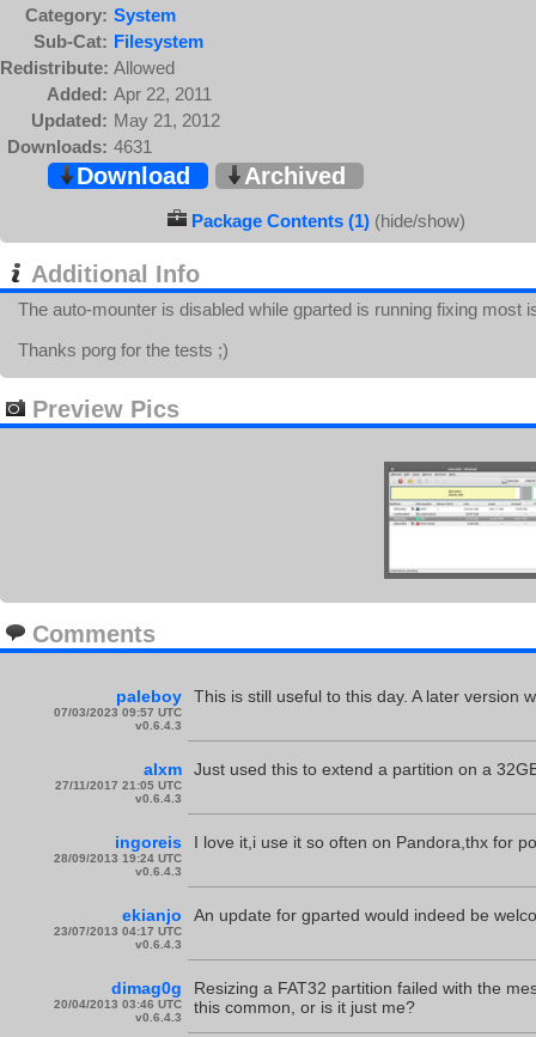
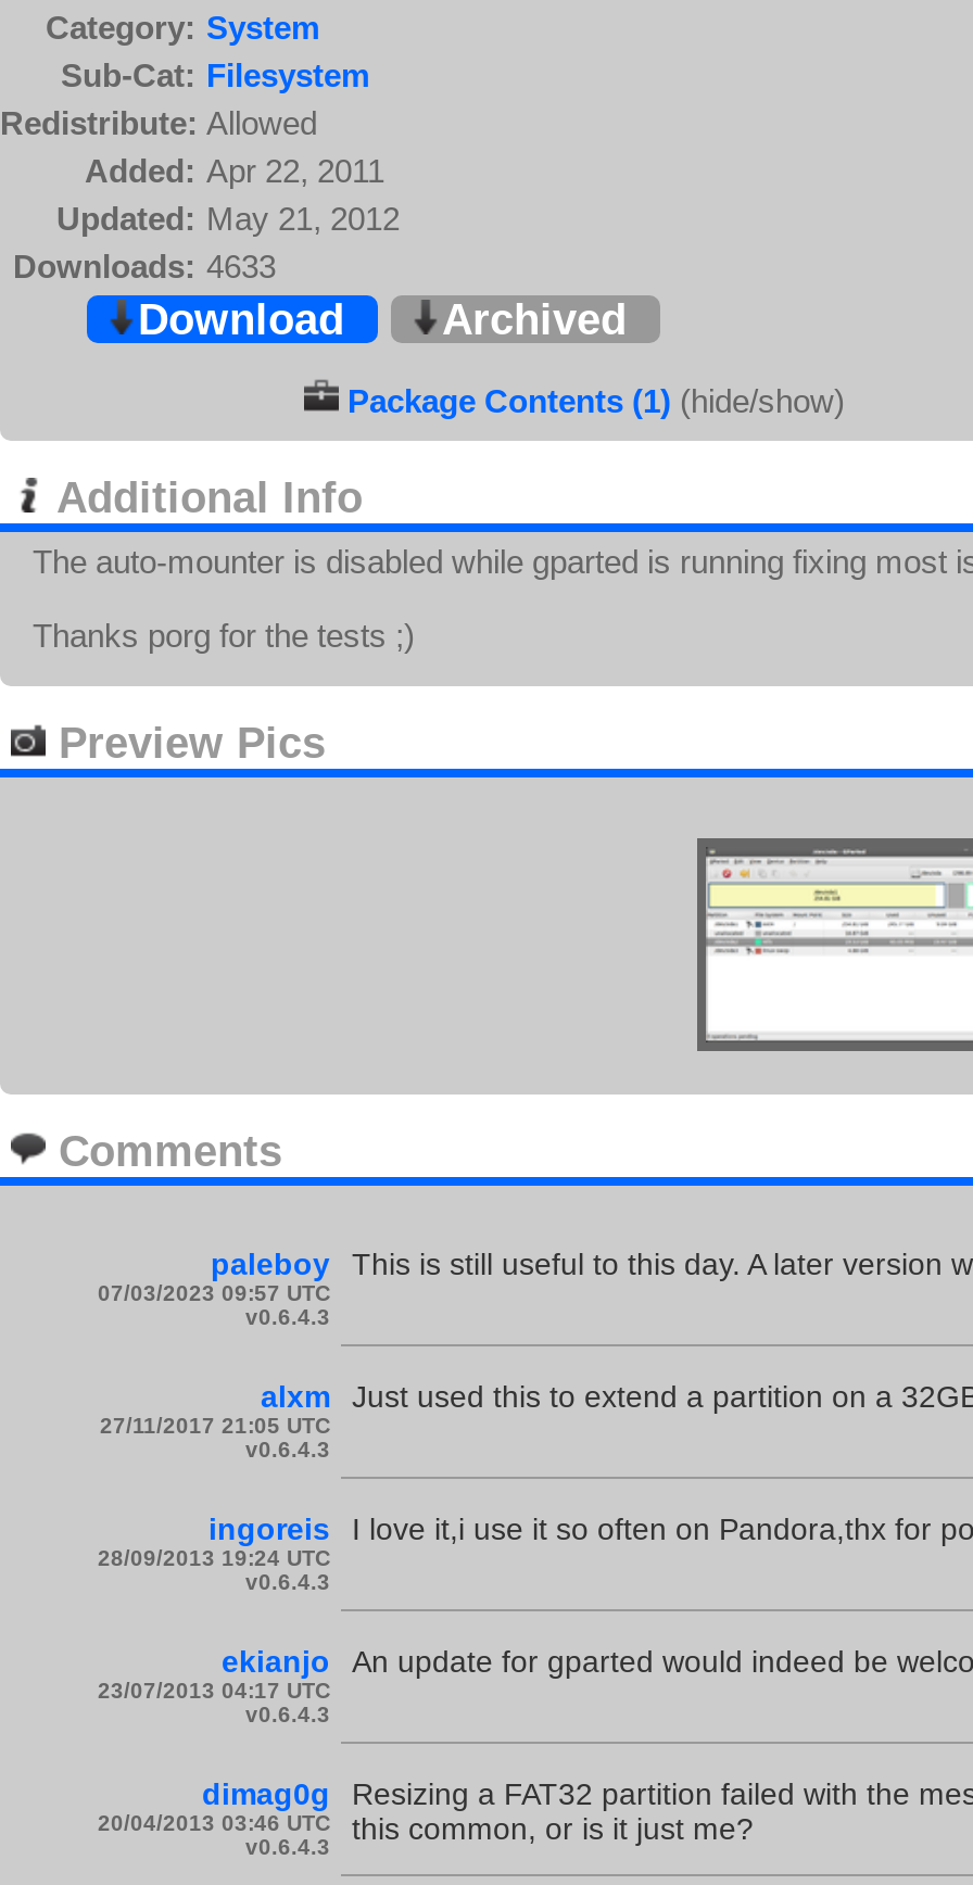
- Downloads: 4631
+ Downloads: 4633
